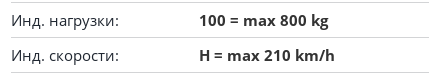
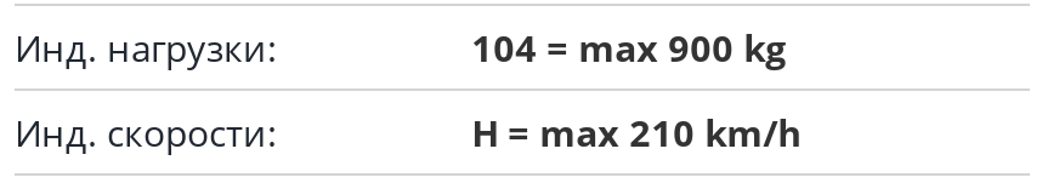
- 100 = max 800 kg
+ 104 = max 900 kg
